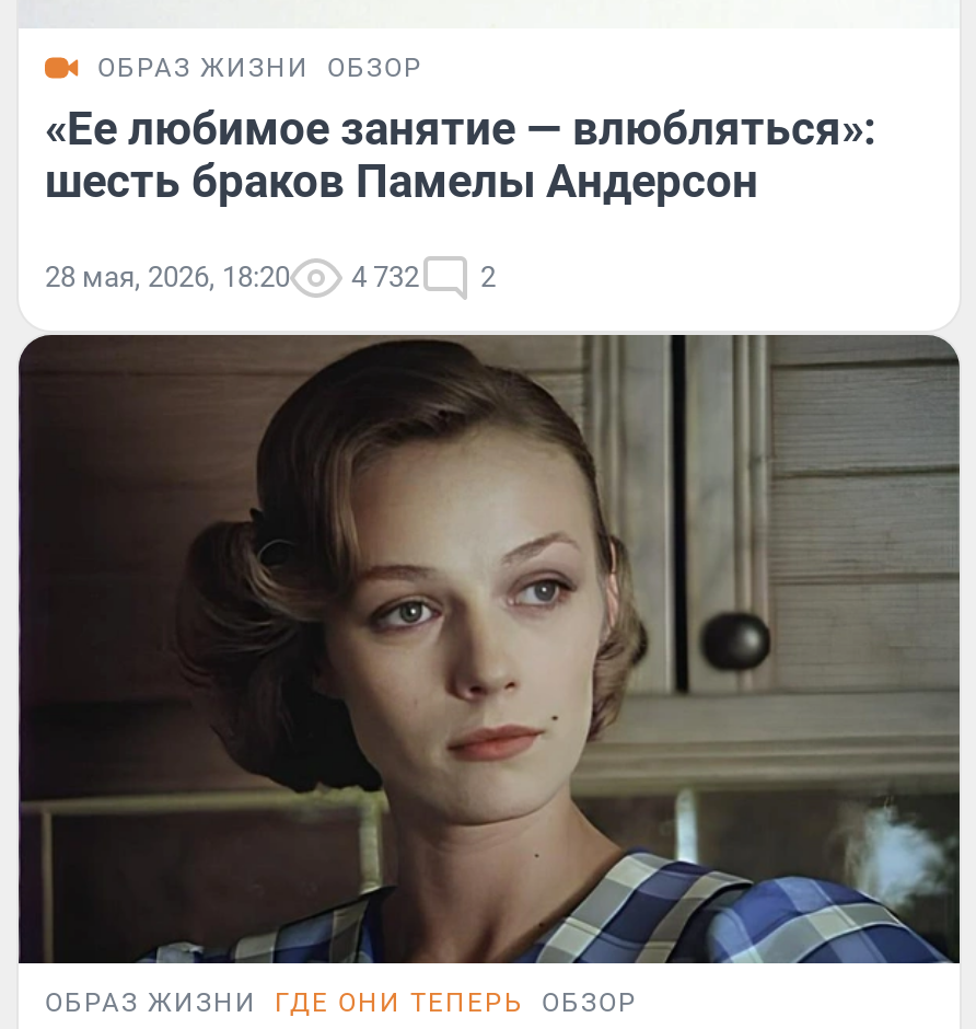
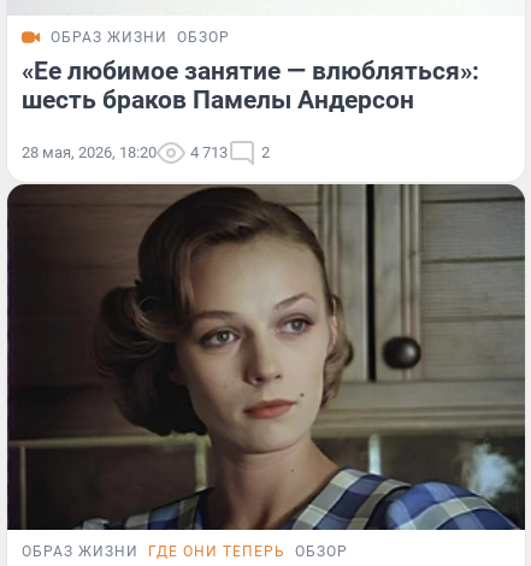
- 28 мая, 2026, 18:20 4 732 2
+ 28 мая, 2026, 18:20 4 713 2
